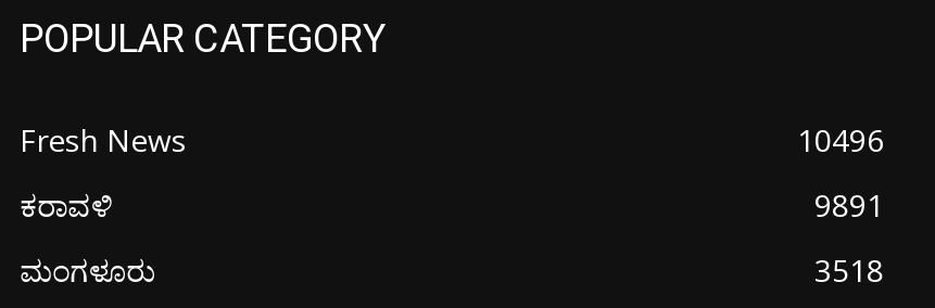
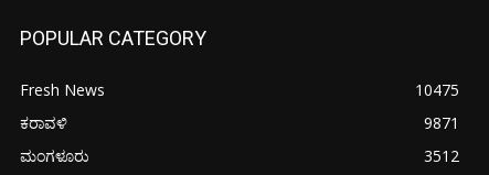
- 10496
+ 10475

- 9891
+ 9871

- 3518
+ 3512
